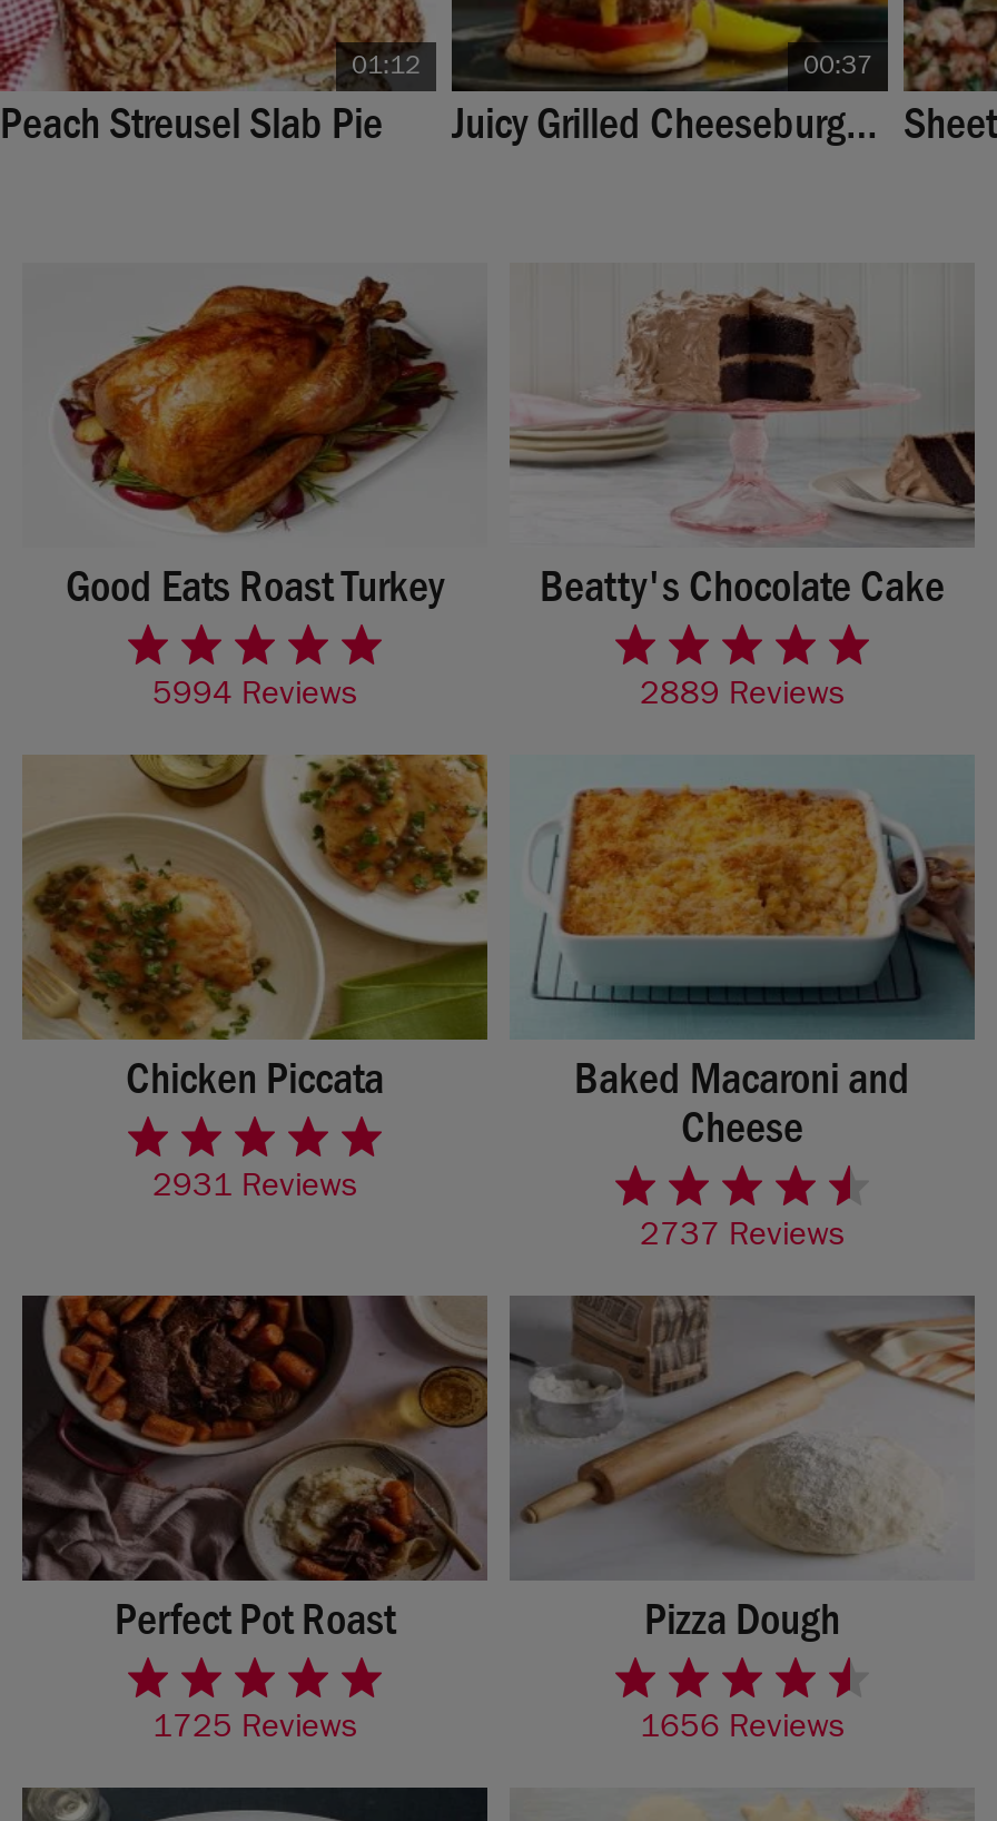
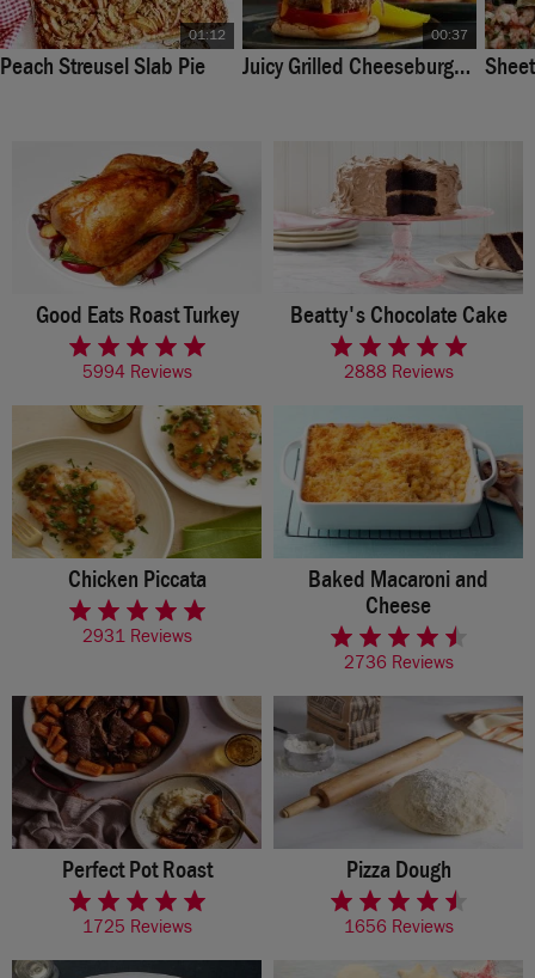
- 2889 Reviews
+ 2888 Reviews

- 2737 Reviews
+ 2736 Reviews
